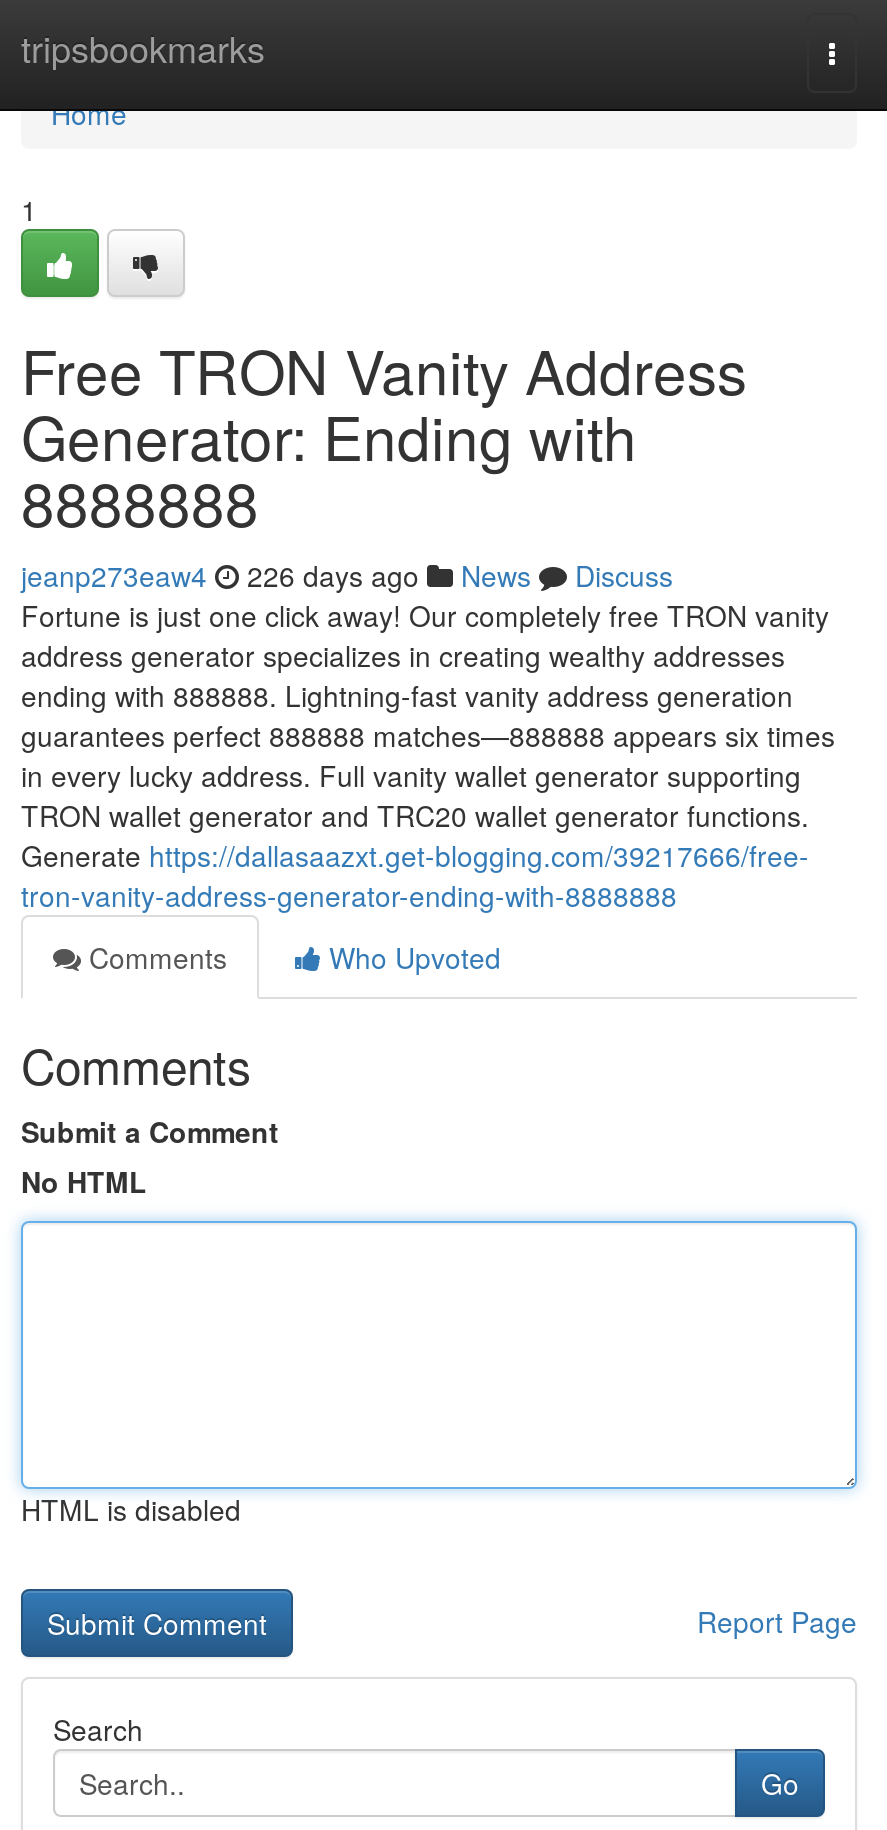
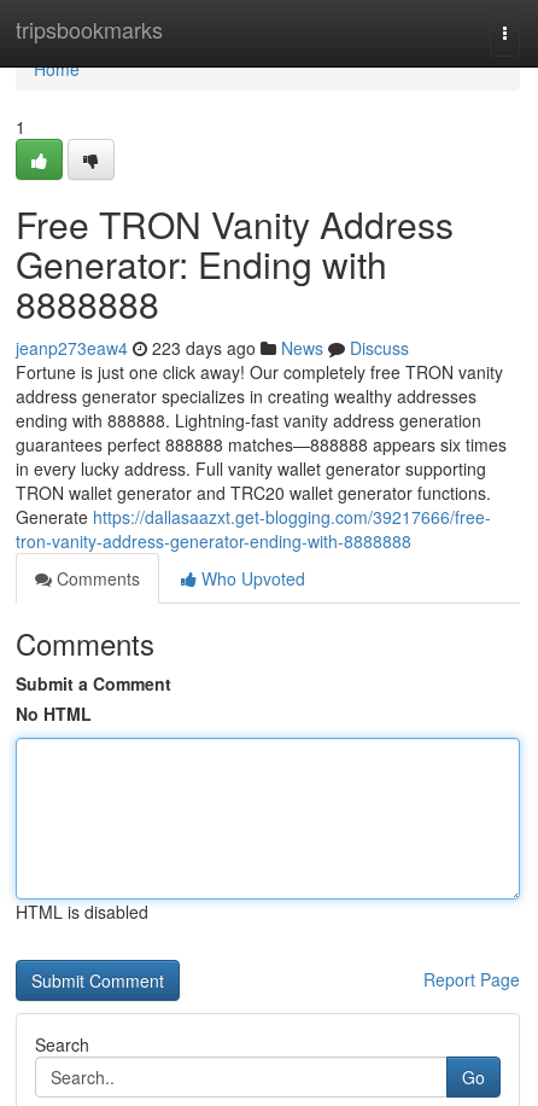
- jeanp273eaw4 226 days ago News Discuss
+ jeanp273eaw4 223 days ago News Discuss
